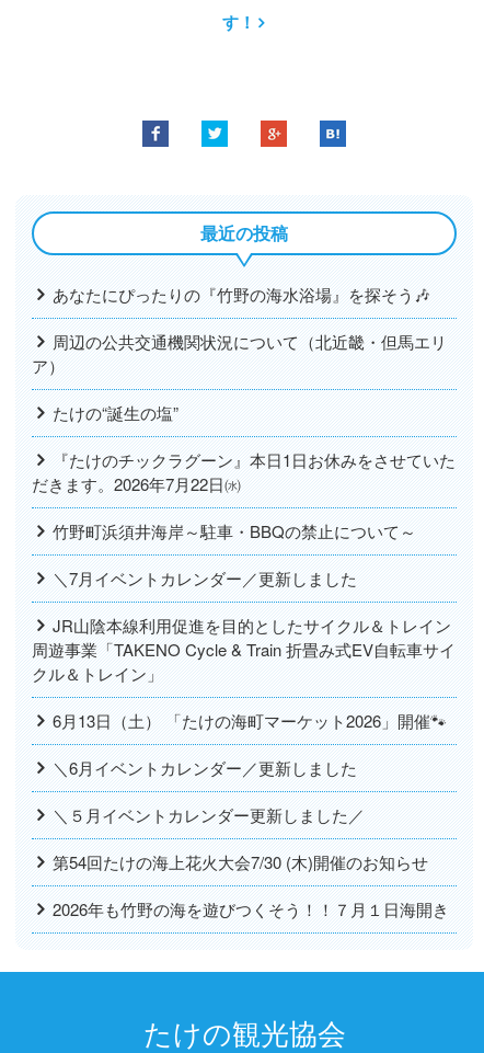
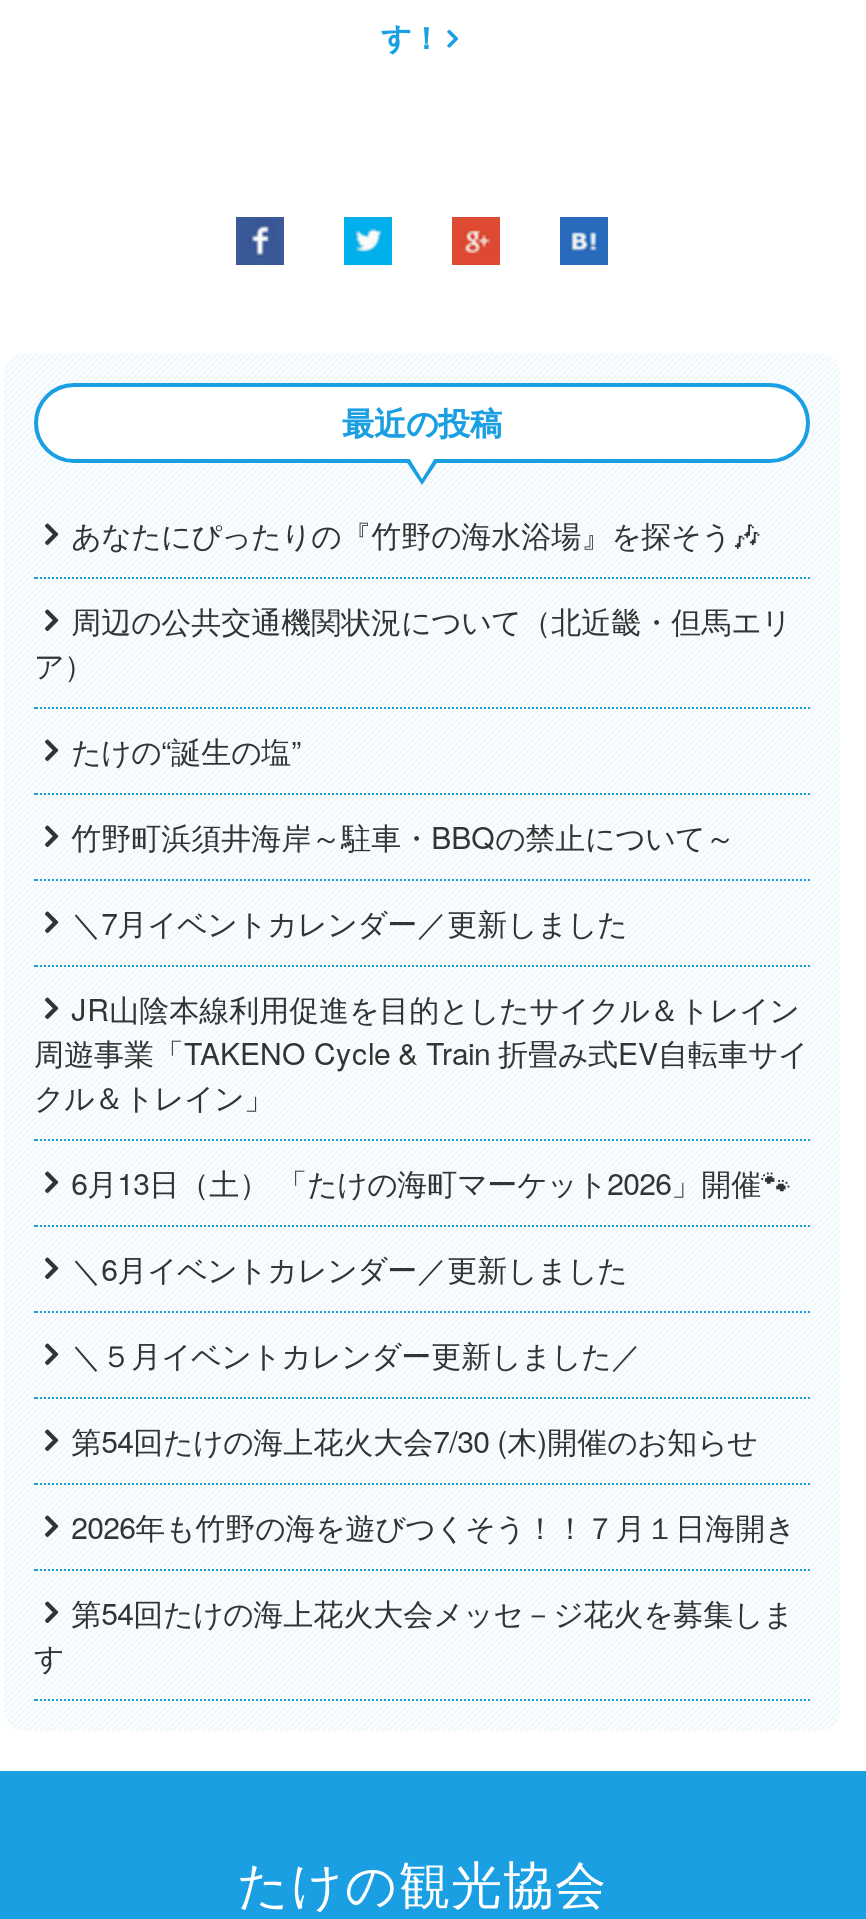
- 『たけのチックラグーン』本日1日お休みをさせていた
- だきます。2026年7月22日㈬

moved up: 竹野町浜須井海岸～駐車・BBQの禁止について～ | ＼7月イベントカレンダー／更新しました | JR山陰本線利用促進を目的としたサイクル＆トレイン | ... | 第54回たけの海上花火大会7/30 (木)開催のお知らせ | 2026年も竹野の海を遊びつくそう！！７月１日海開き

+ 第54回たけの海上花火大会メッセ－ジ花火を募集しま
+ す
